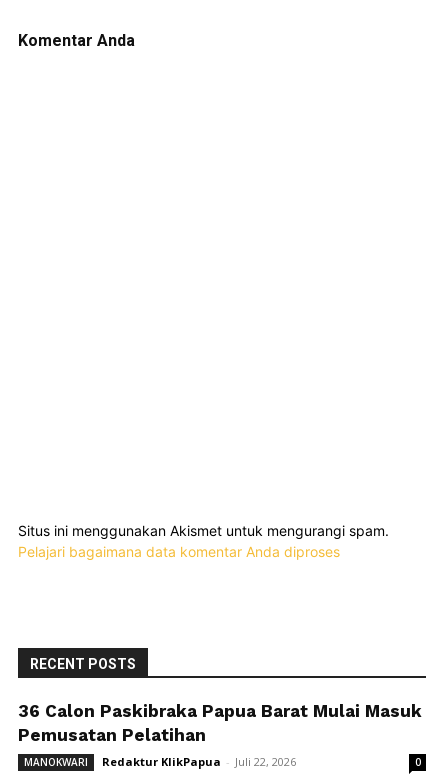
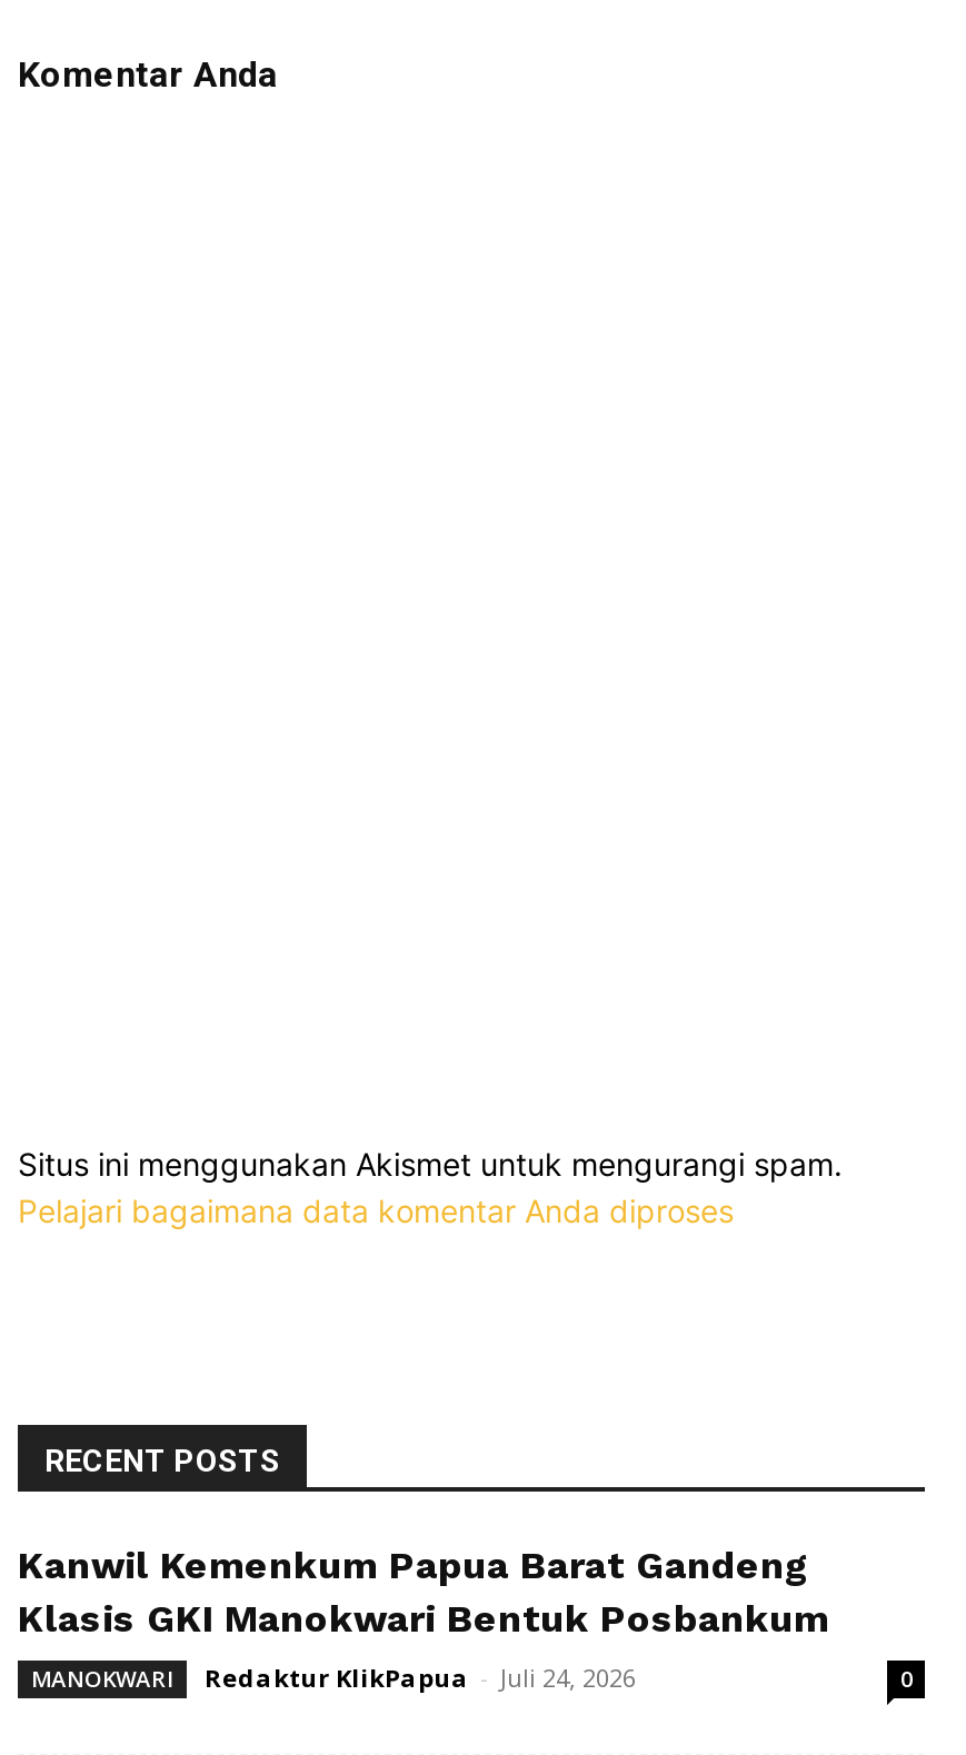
- 36 Calon Paskibraka Papua Barat Mulai Masuk
- Pemusatan Pelatihan
+ Kanwil Kemenkum Papua Barat Gandeng
+ Klasis GKI Manokwari Bentuk Posbankum

- Redaktur KlikPapua - Juli 22, 2026
+ Redaktur KlikPapua - Juli 24, 2026
